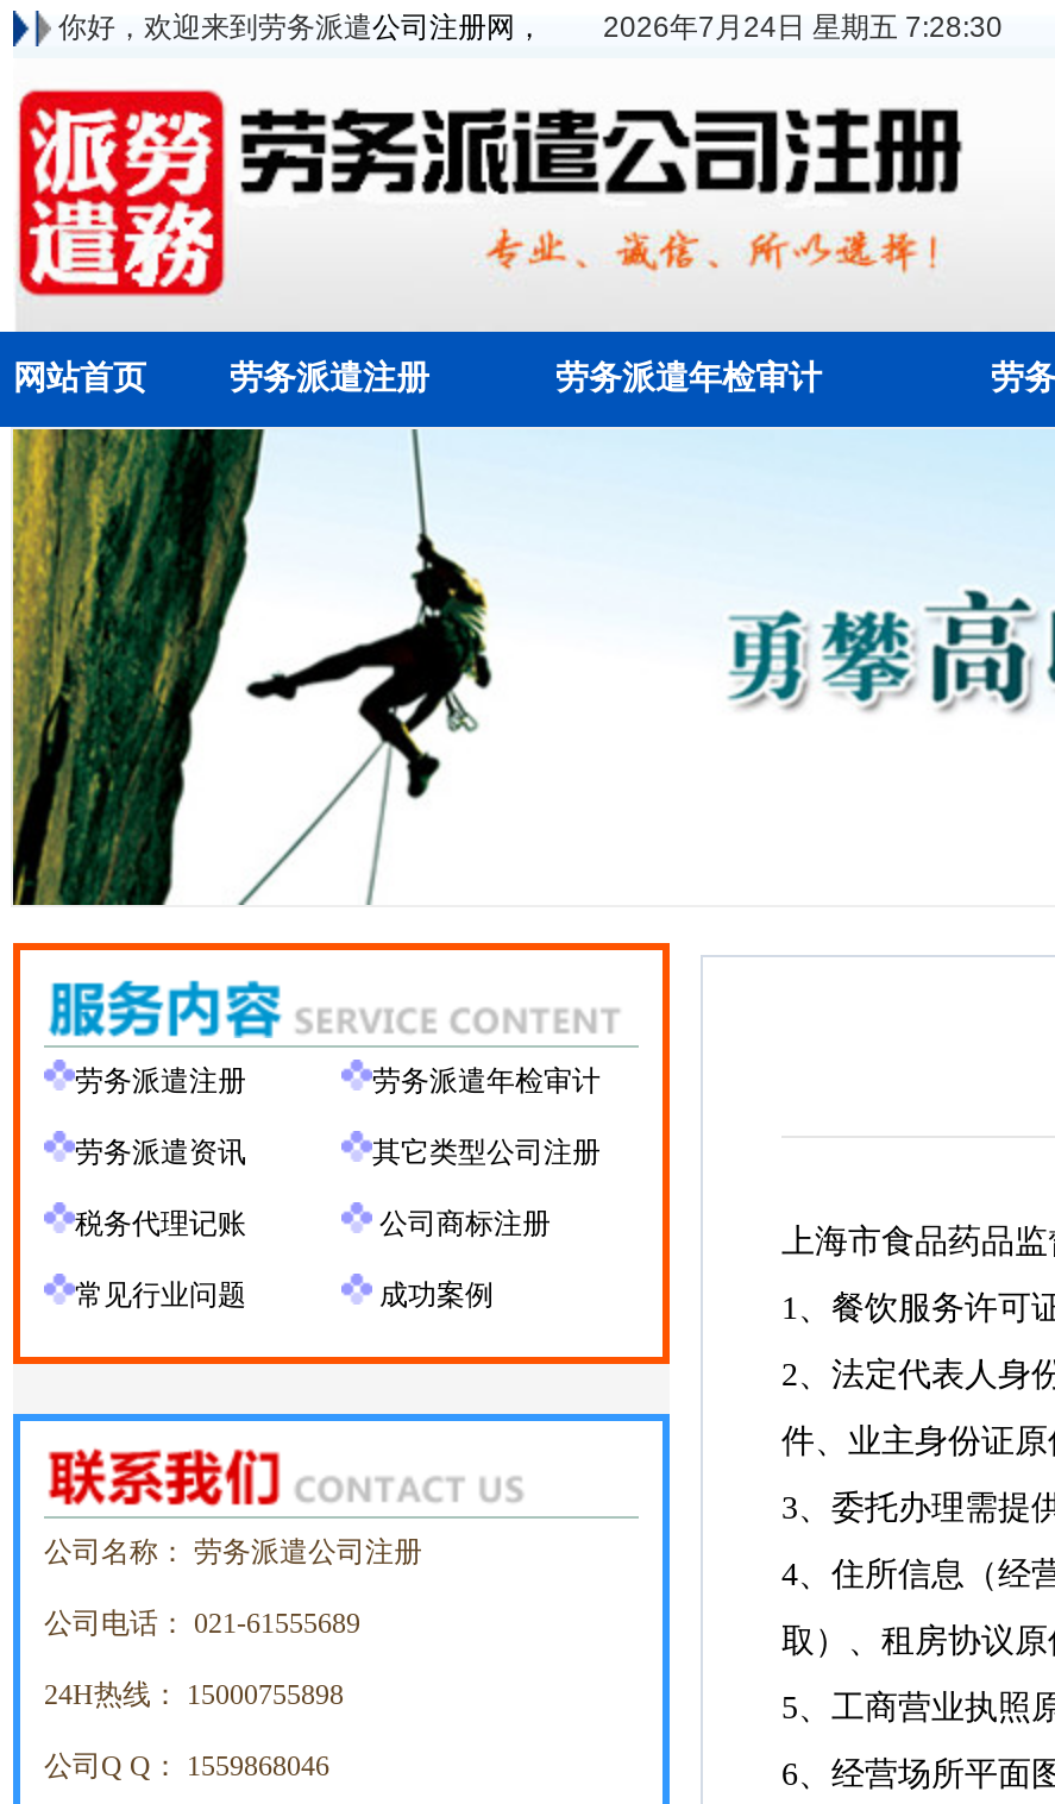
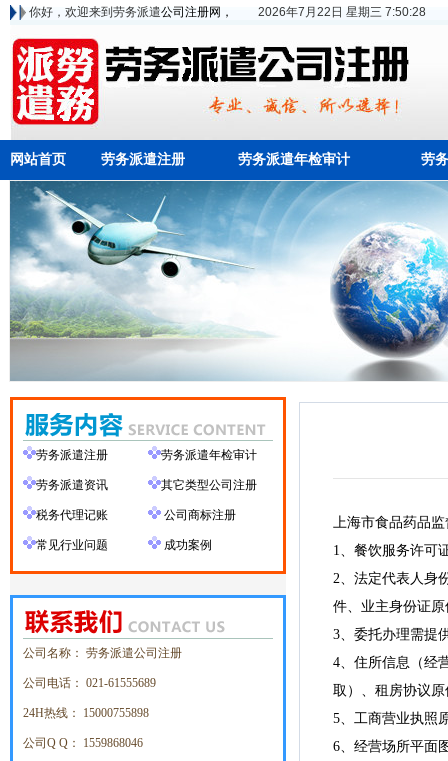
- 2026年7月24日 星期五 7:28:30
+ 2026年7月22日 星期三 7:50:28

- [image]
+ [image]
